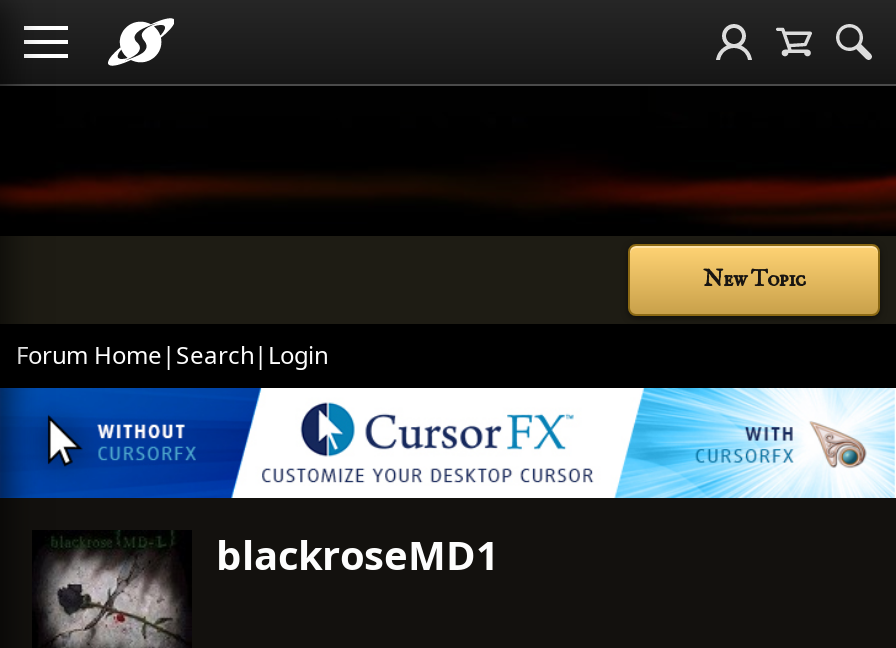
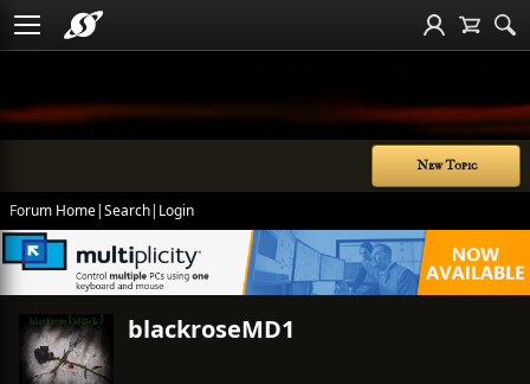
- [image]
+ [image]
